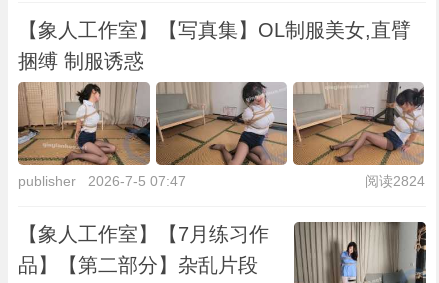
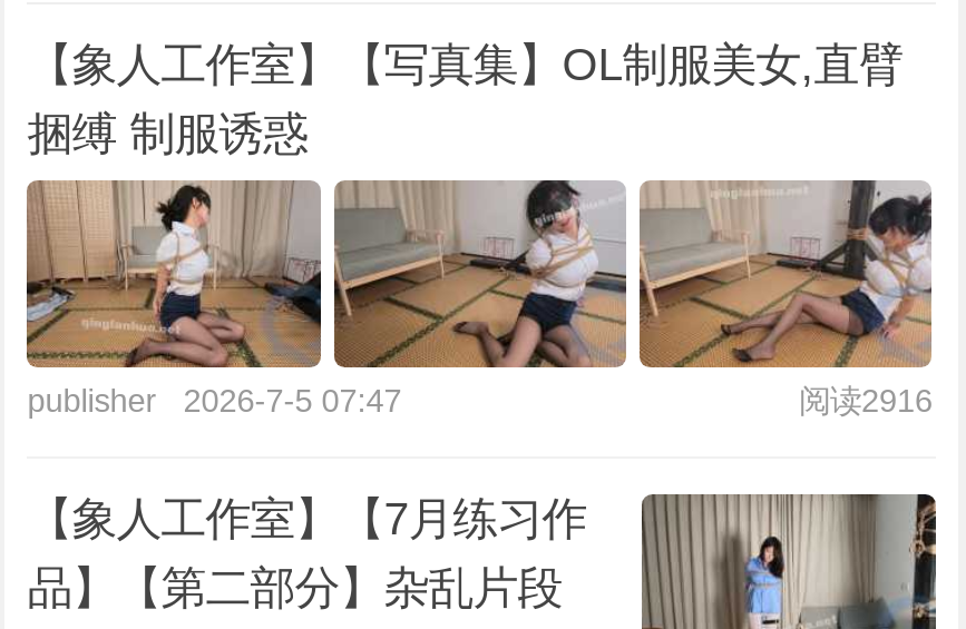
- 阅读2824
+ 阅读2916
